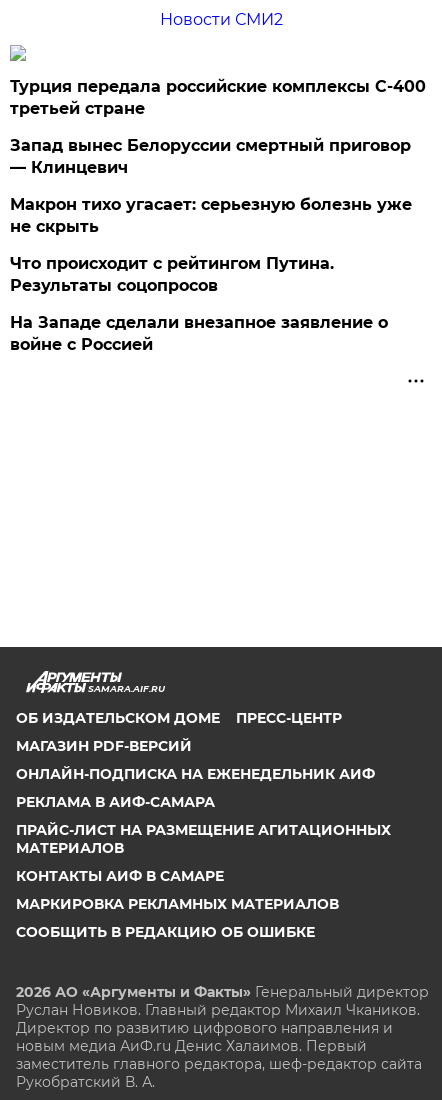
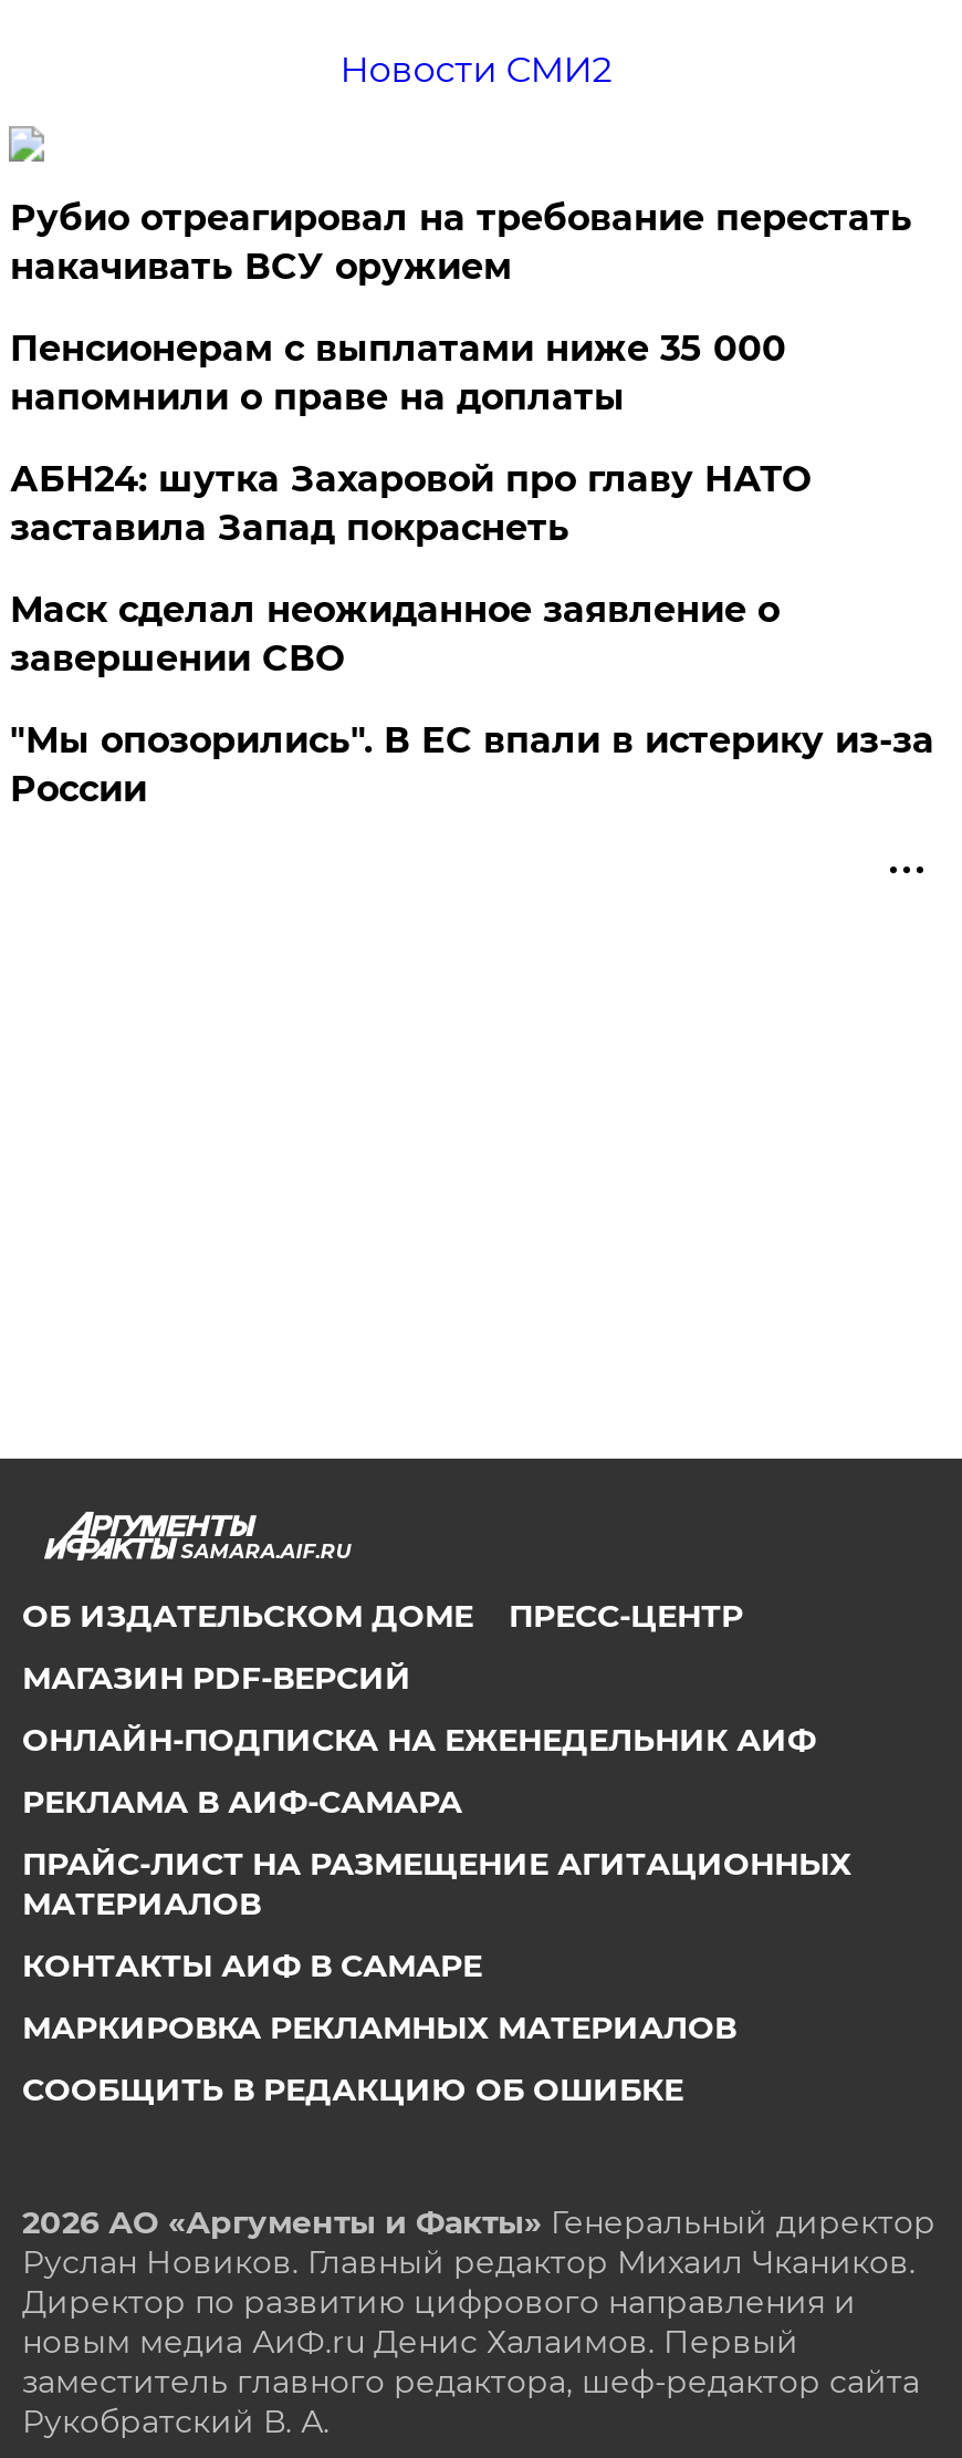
- Турция передала российские комплексы С-400
- третьей стране
+ Рубио отреагировал на требование перестать
+ накачивать ВСУ оружием

- Запад вынес Белоруссии смертный приговор
- — Клинцевич
+ Пенсионерам с выплатами ниже 35 000
+ напомнили о праве на доплаты

- Макрон тихо угасает: серьезную болезнь уже
- не скрыть
+ АБН24: шутка Захаровой про главу НАТО
+ заставила Запад покраснеть

- Что происходит с рейтингом Путина.
- Результаты соцопросов
+ Маск сделал неожиданное заявление о
+ завершении СВО

- На Западе сделали внезапное заявление о
- войне с Россией
+ "Мы опозорились". В ЕС впали в истерику из-за
+ России
